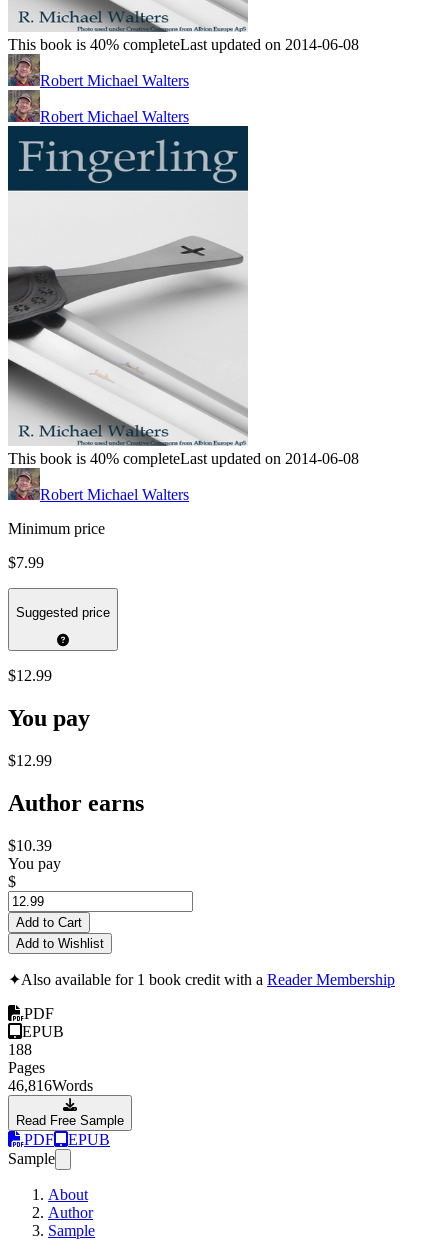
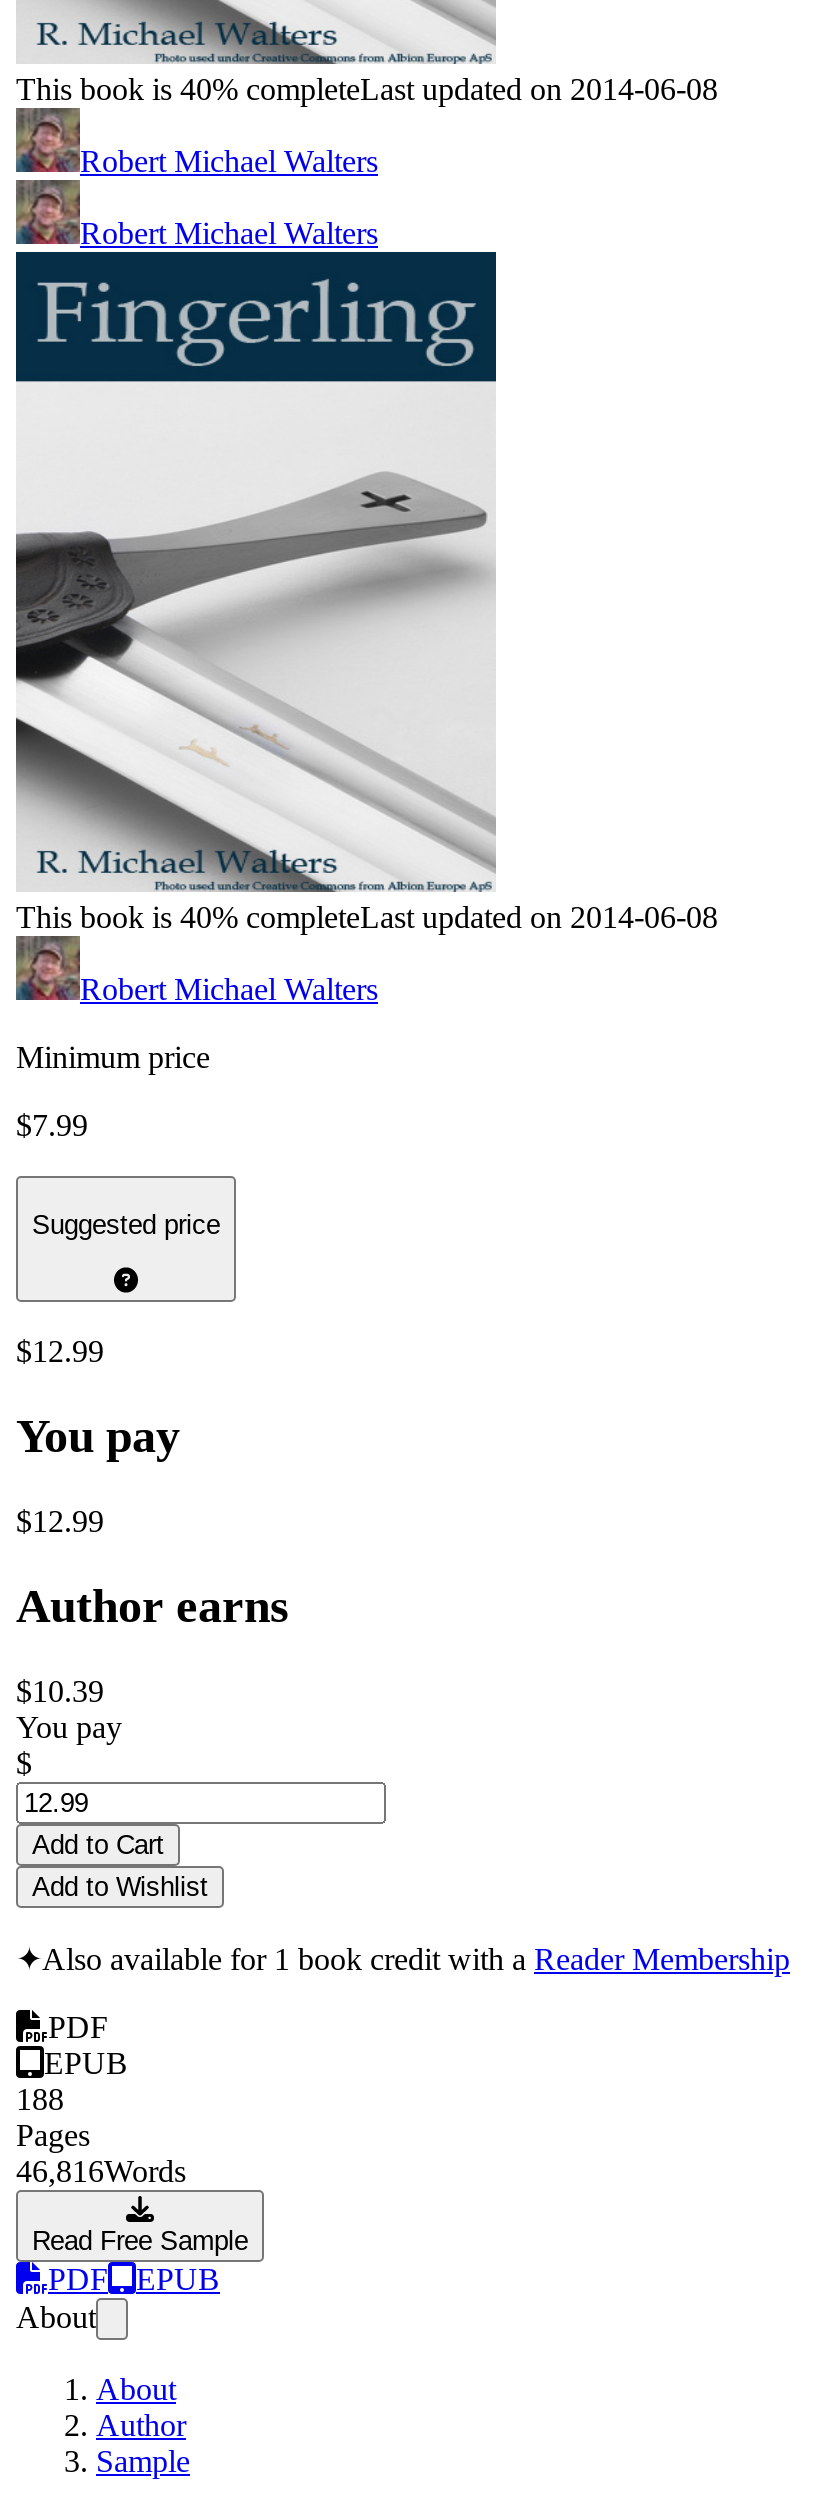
- Sample
+ About
